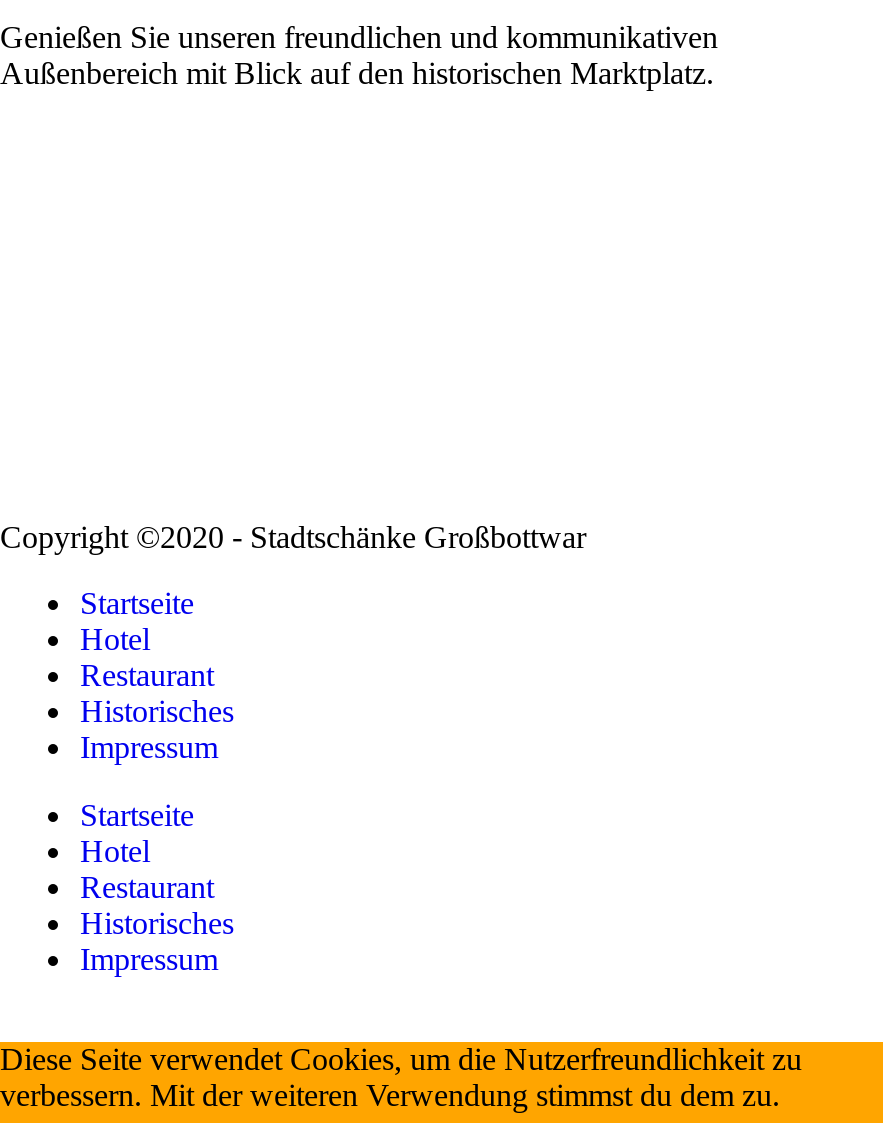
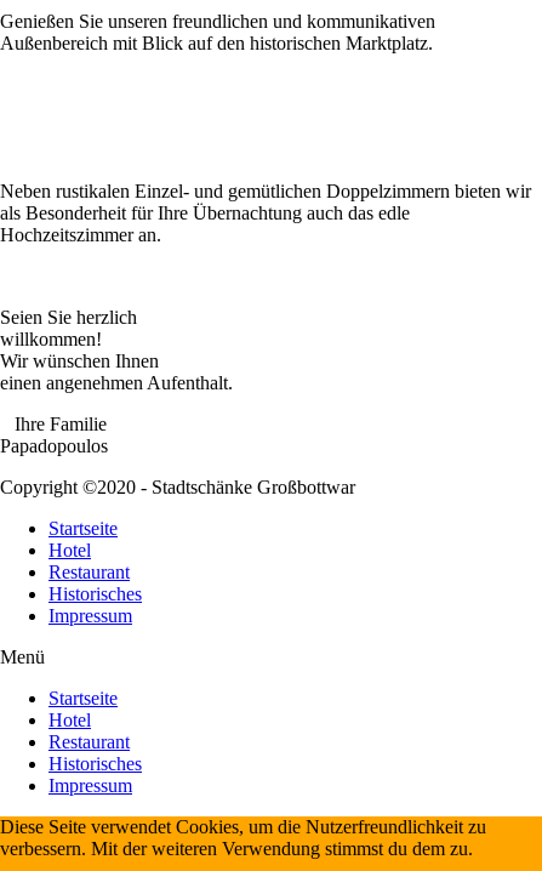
+ Neben rustikalen Einzel- und gemütlichen Doppelzimmern bieten wir
+ als Besonderheit für Ihre Übernachtung auch das edle
+ Hochzeitszimmer an.

+ Seien Sie herzlich
+ willkommen!
+ Wir wünschen Ihnen
+ einen angenehmen Aufenthalt.
+ Ihre Familie
+ Papadopoulos

+ Menü

moved down: Startseite | Hotel | Restaurant | Historisches | Impressum
